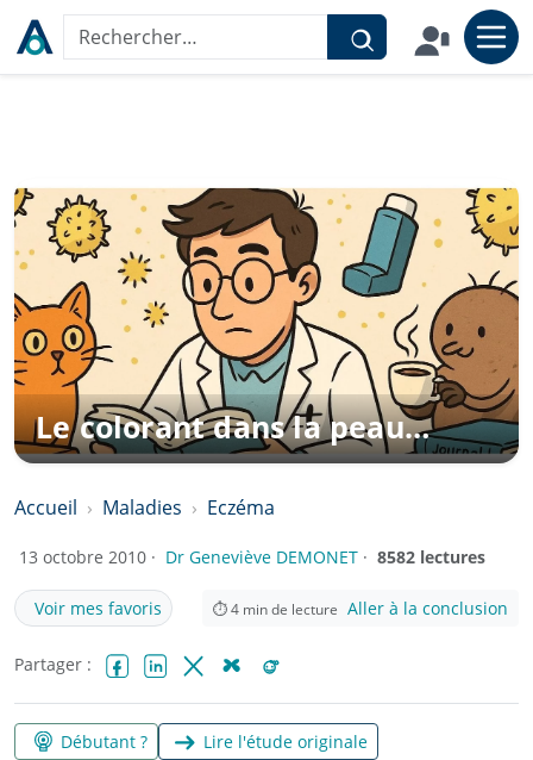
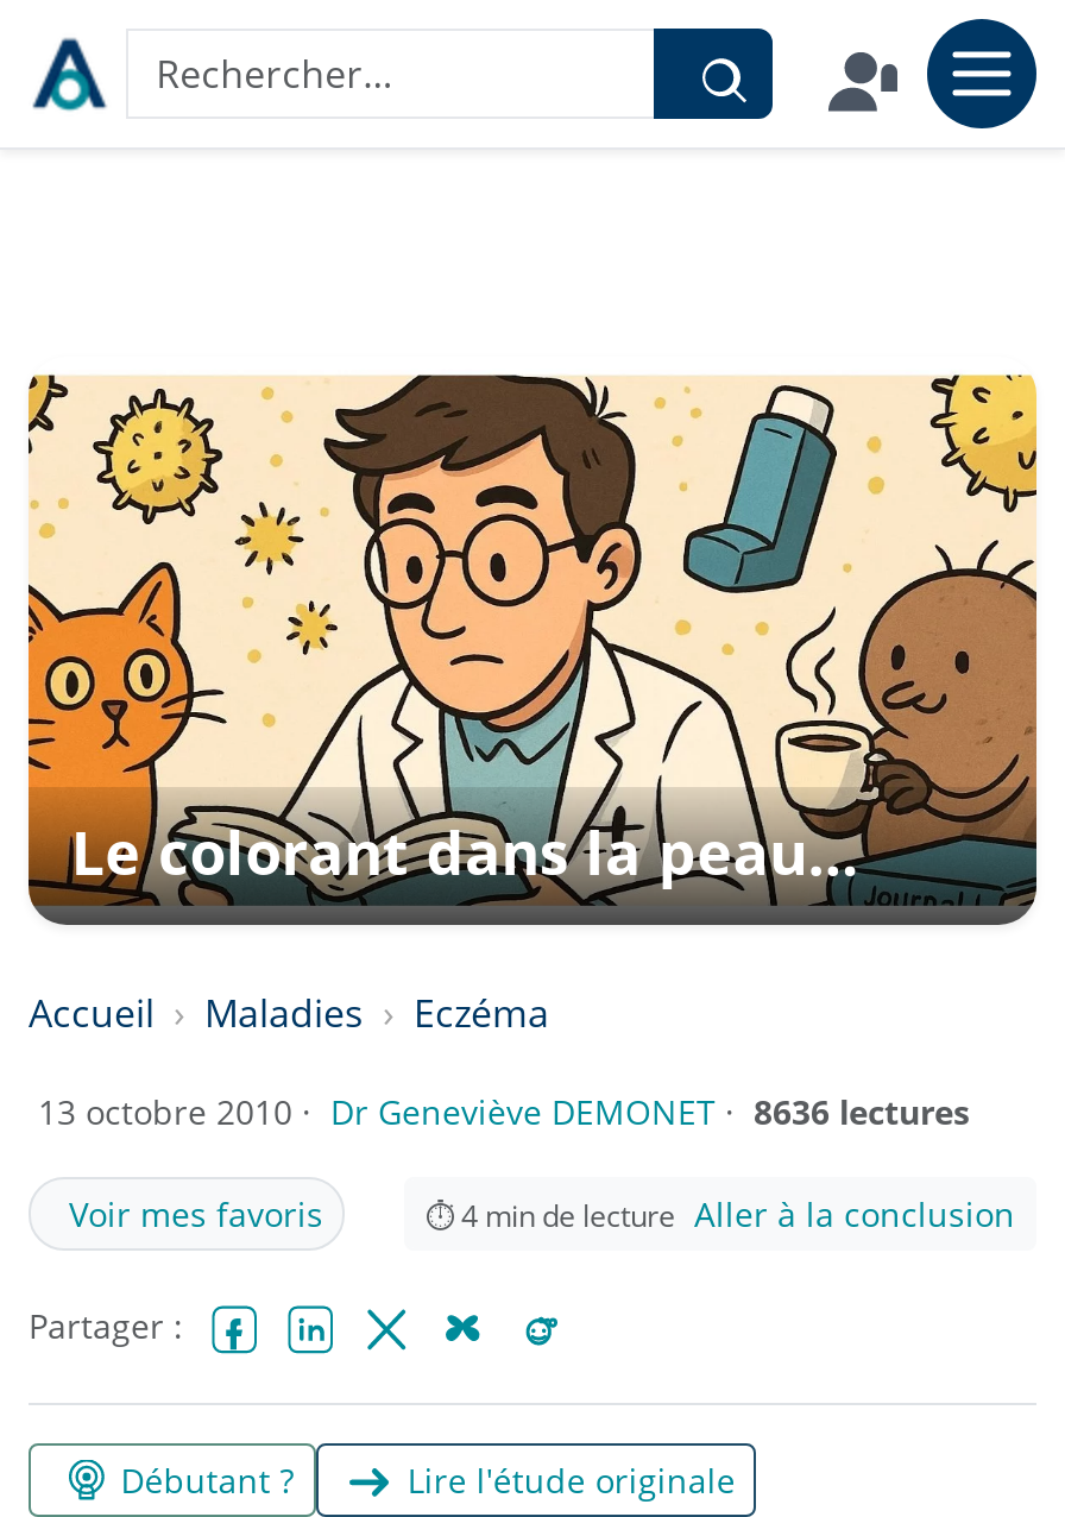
- 13 octobre 2010 · Dr Geneviève DEMONET · 8582 lectures
+ 13 octobre 2010 · Dr Geneviève DEMONET · 8636 lectures
